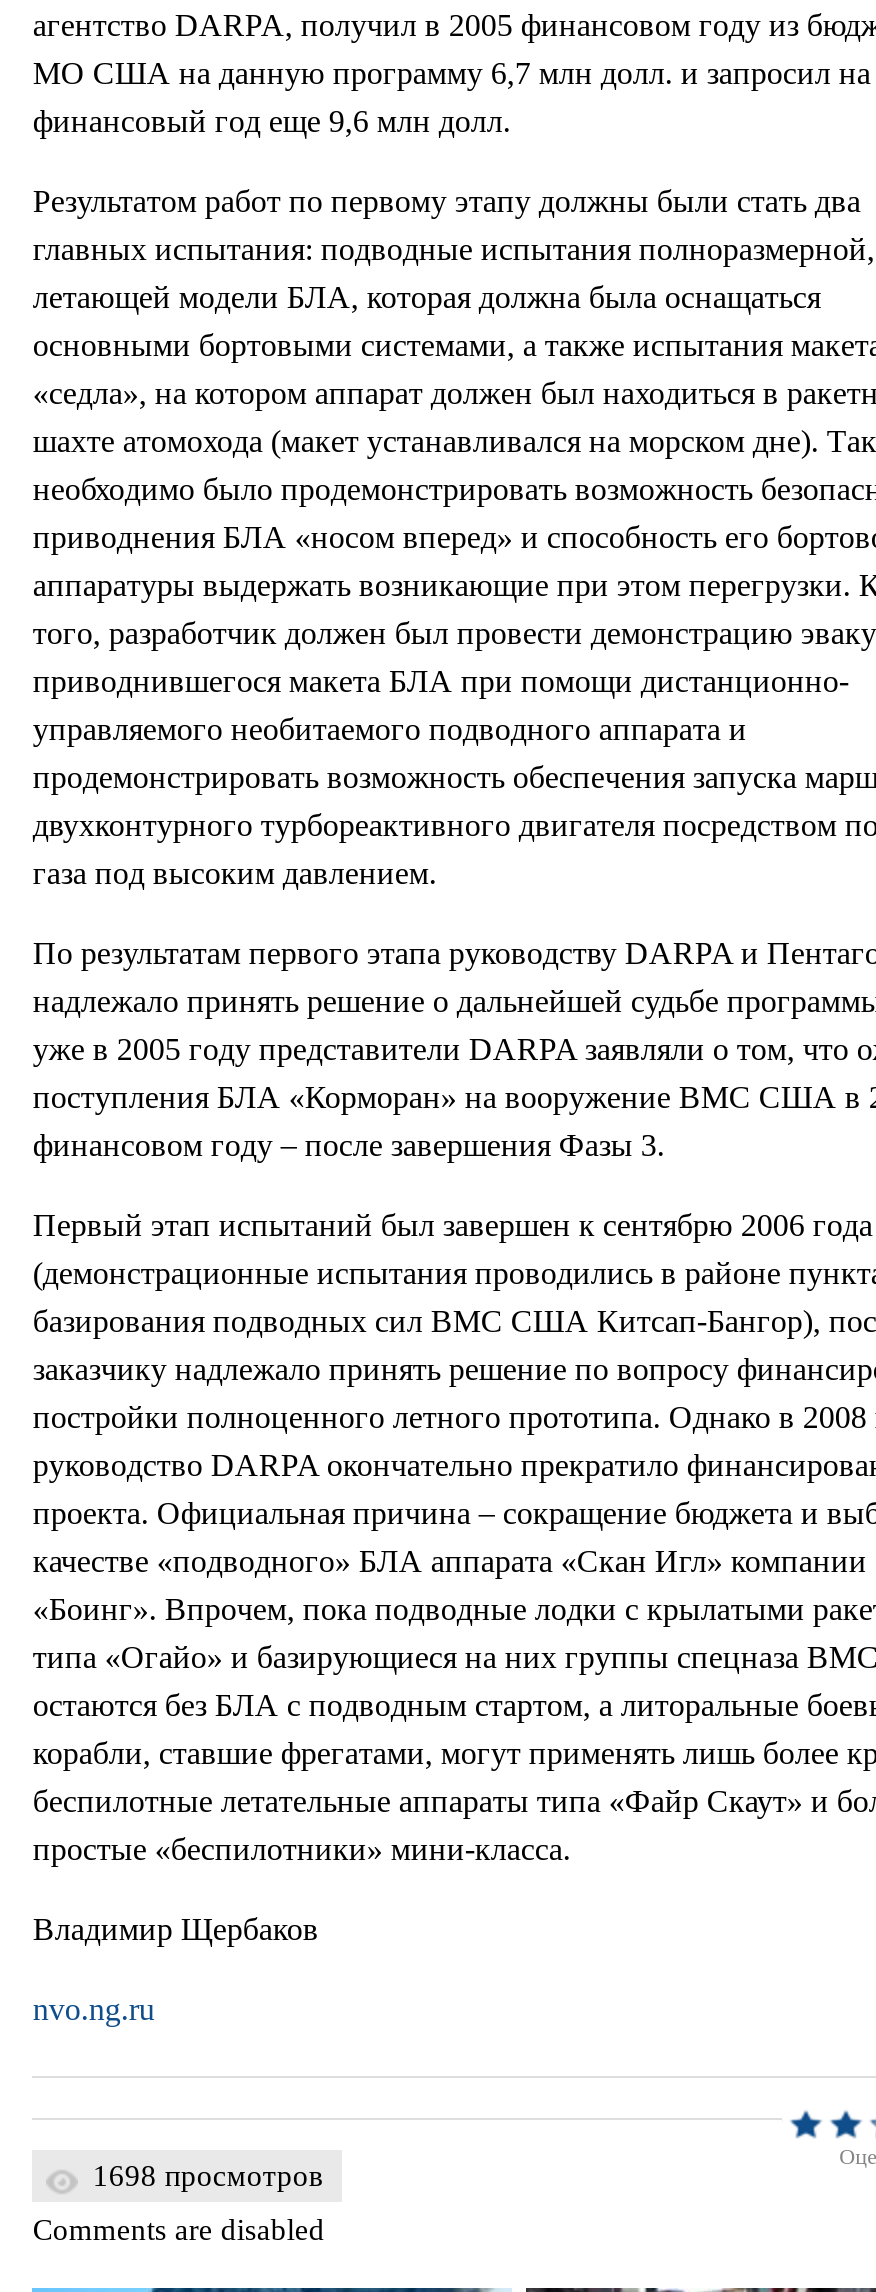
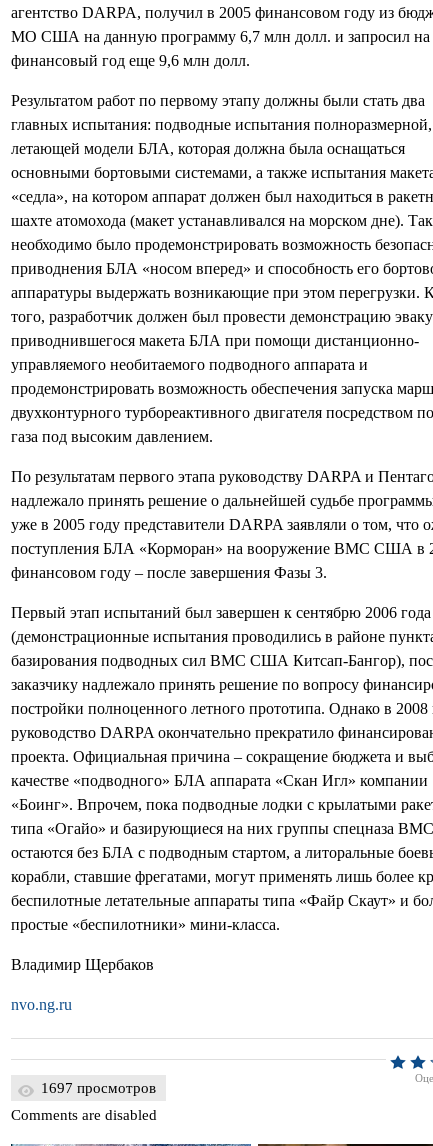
- 1698 просмотров
+ 1697 просмотров
